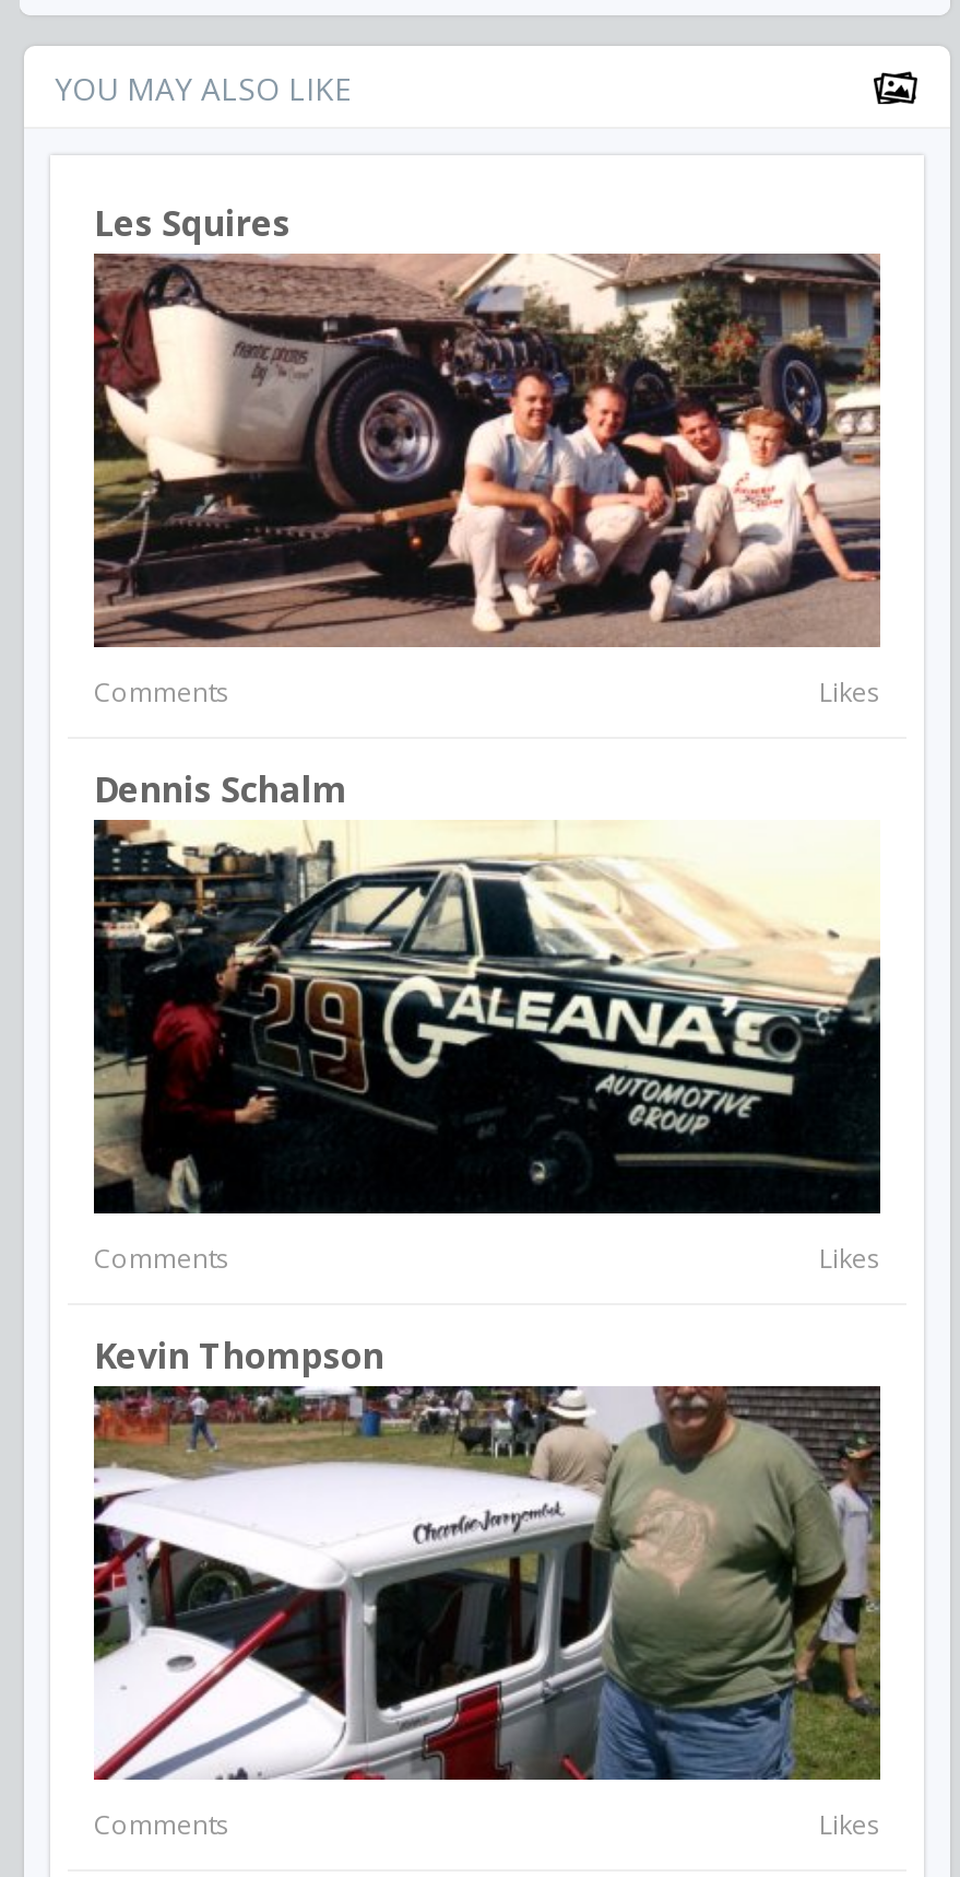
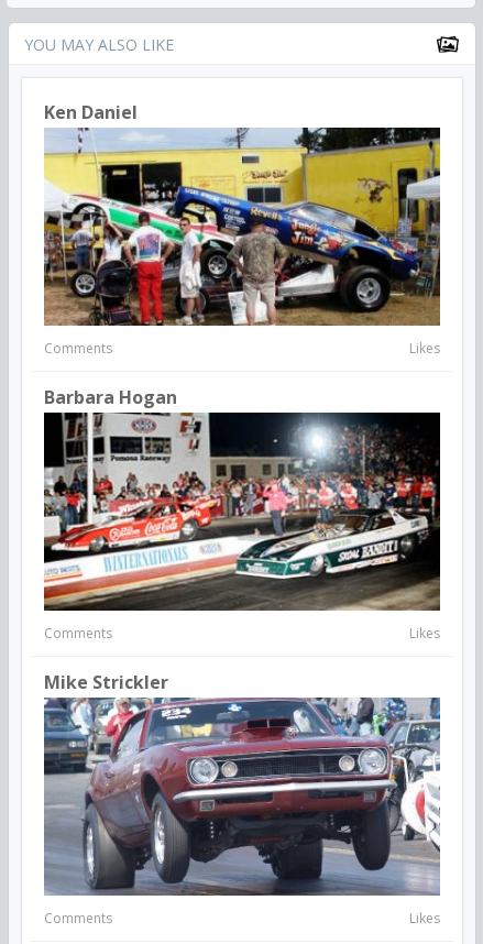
- Les Squires
+ Ken Daniel

- [image]
+ [image]

- Dennis Schalm
+ Barbara Hogan

- [image]
+ [image]

- Kevin Thompson
+ Mike Strickler

- [image]
+ [image]
